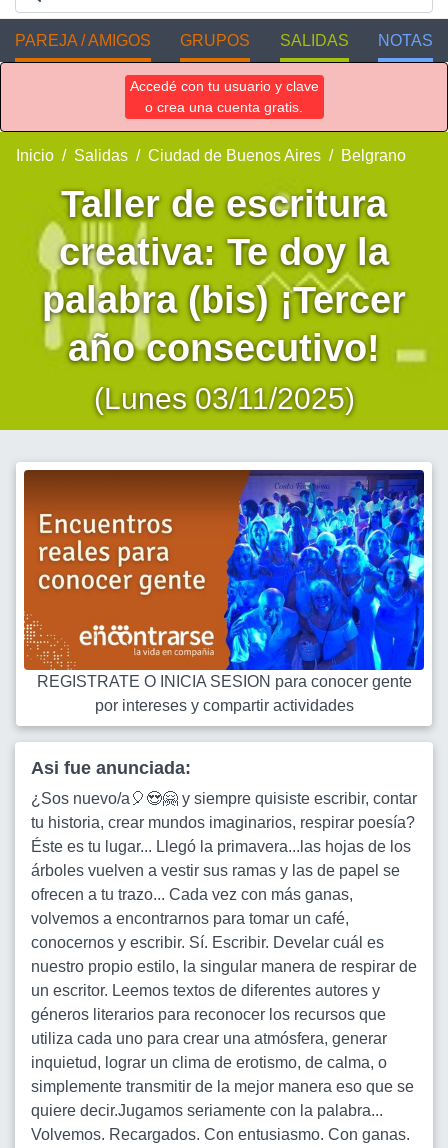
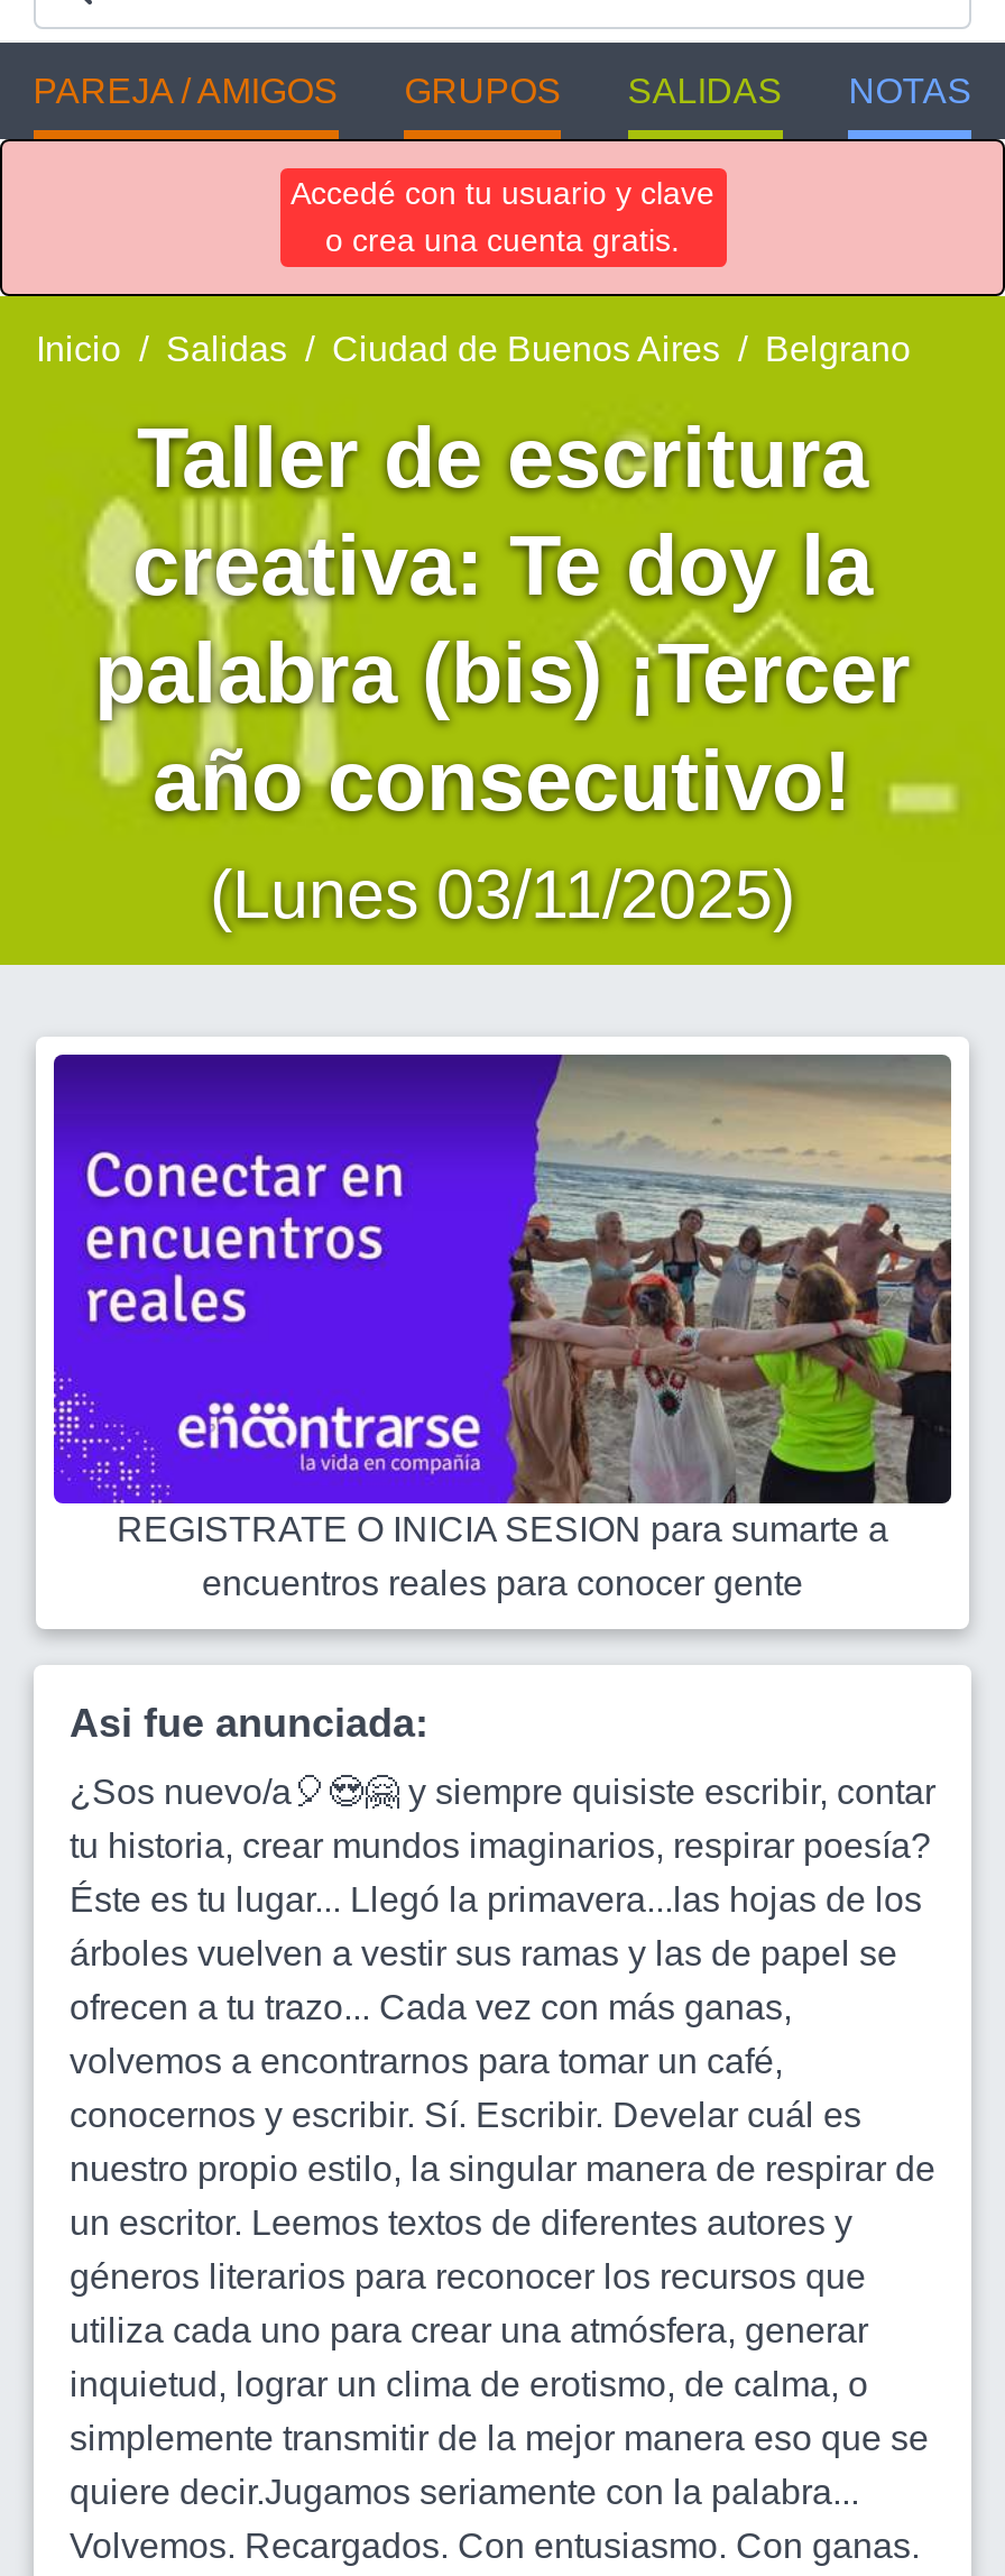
- [image]
- REGISTRATE O INICIA SESION para conocer gente
- por intereses y compartir actividades
+ [image]
+ REGISTRATE O INICIA SESION para sumarte a
+ encuentros reales para conocer gente
